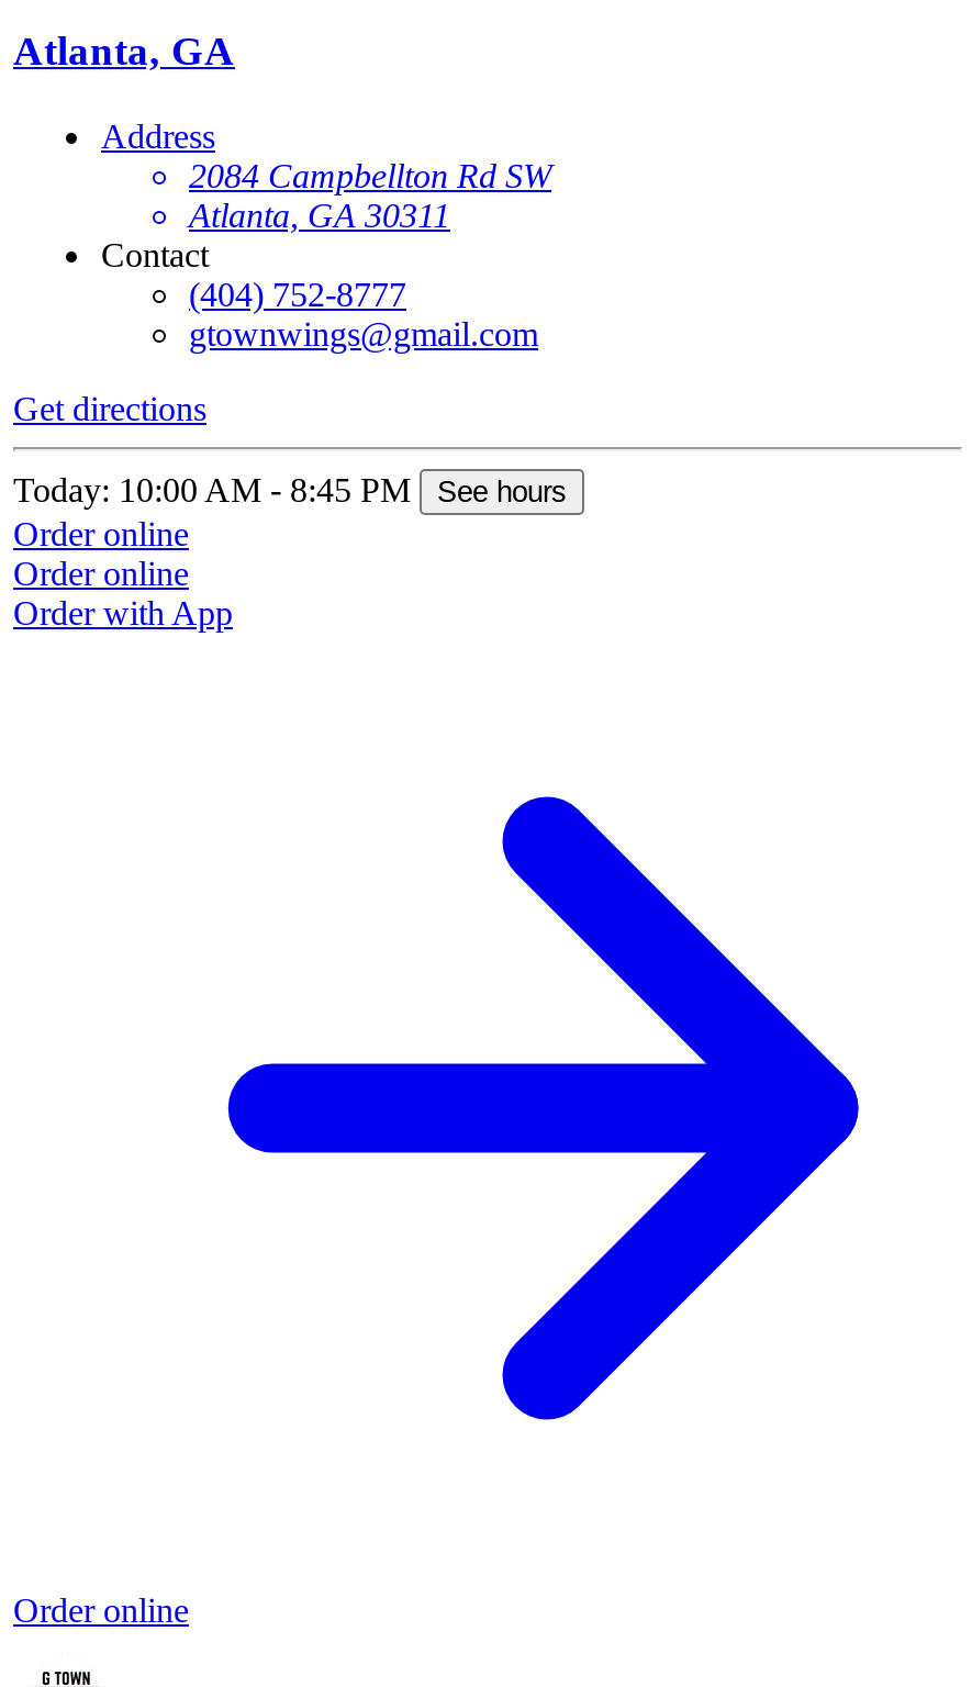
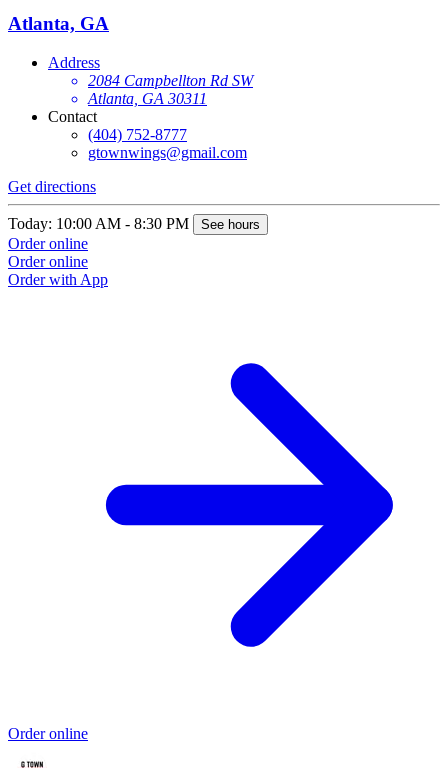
- Today: 10:00 AM - 8:45 PM See hours
+ Today: 10:00 AM - 8:30 PM See hours
